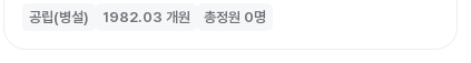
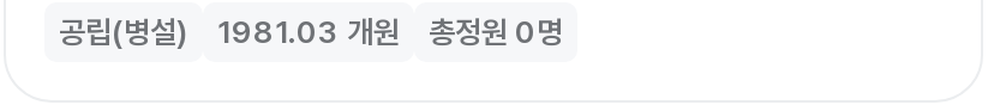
- 공립(병설) 1982.03 개원 총정원 0명
+ 공립(병설) 1981.03 개원 총정원 0명
